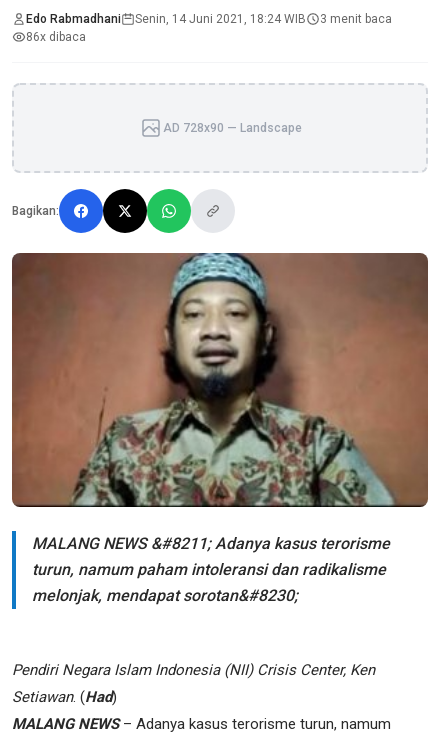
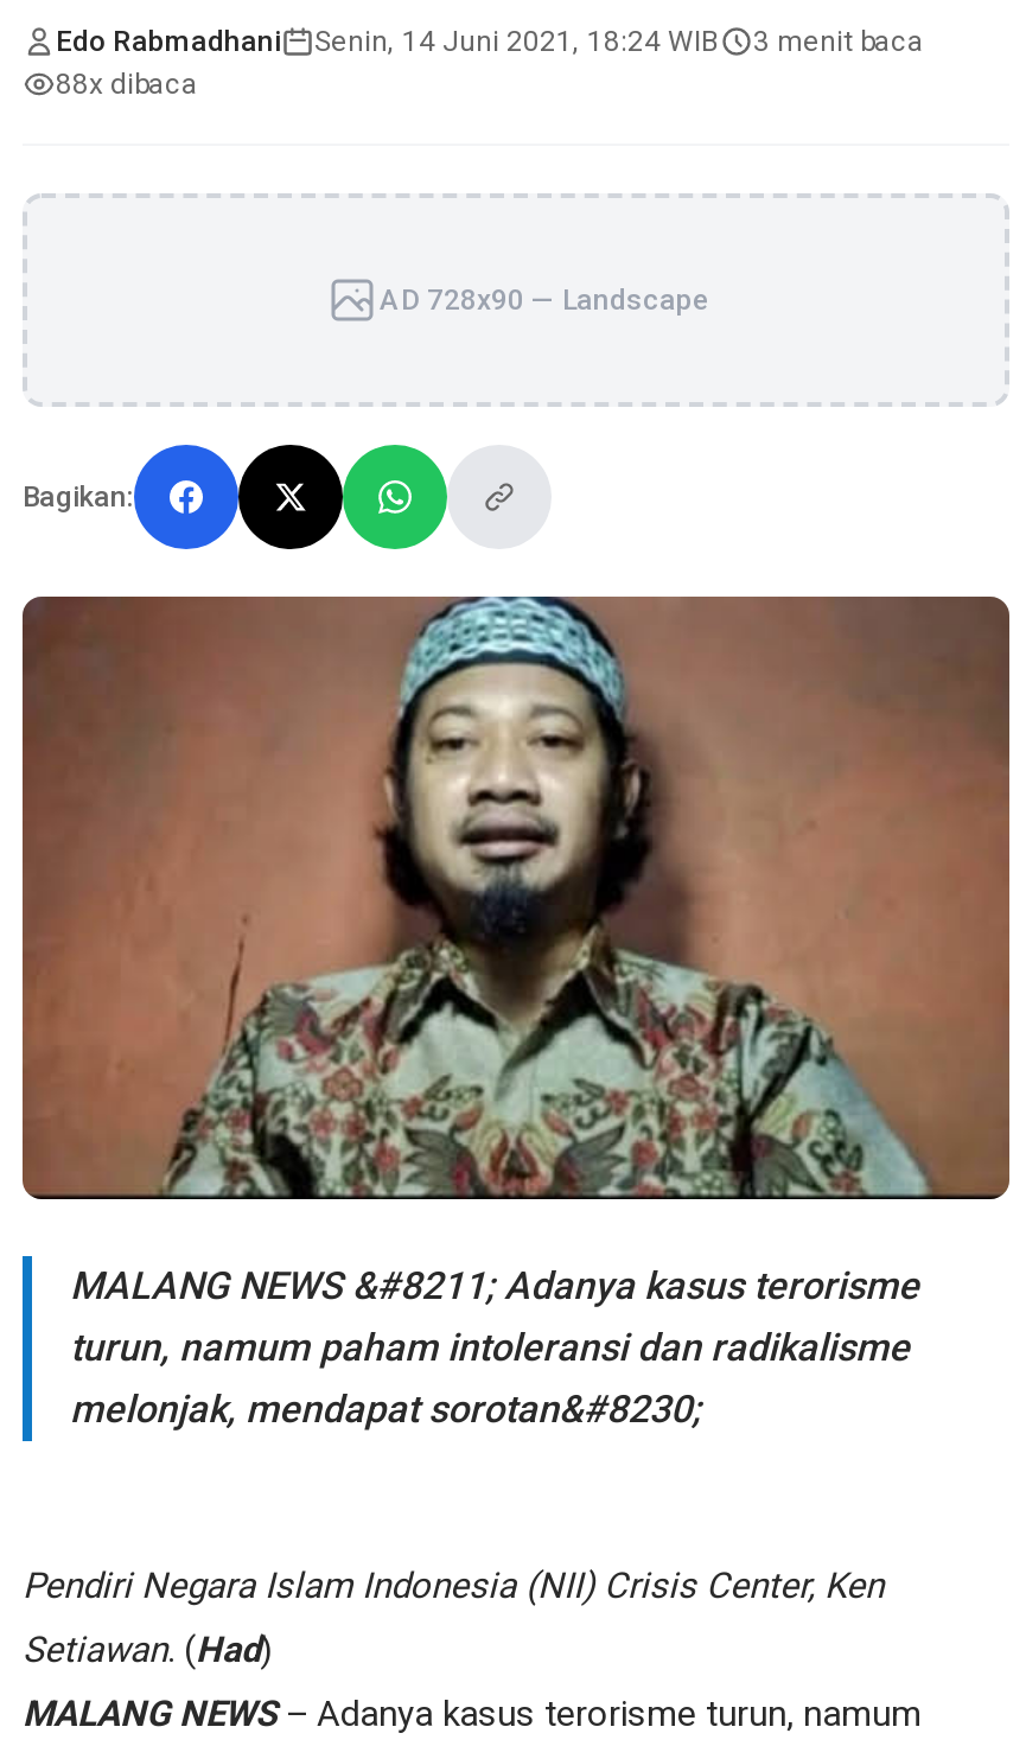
- 86x dibaca
+ 88x dibaca
